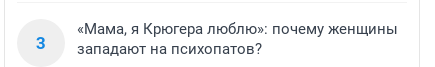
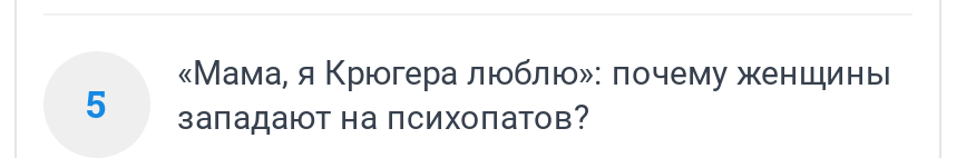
- 3 западают на психопатов?
+ 5 западают на психопатов?
